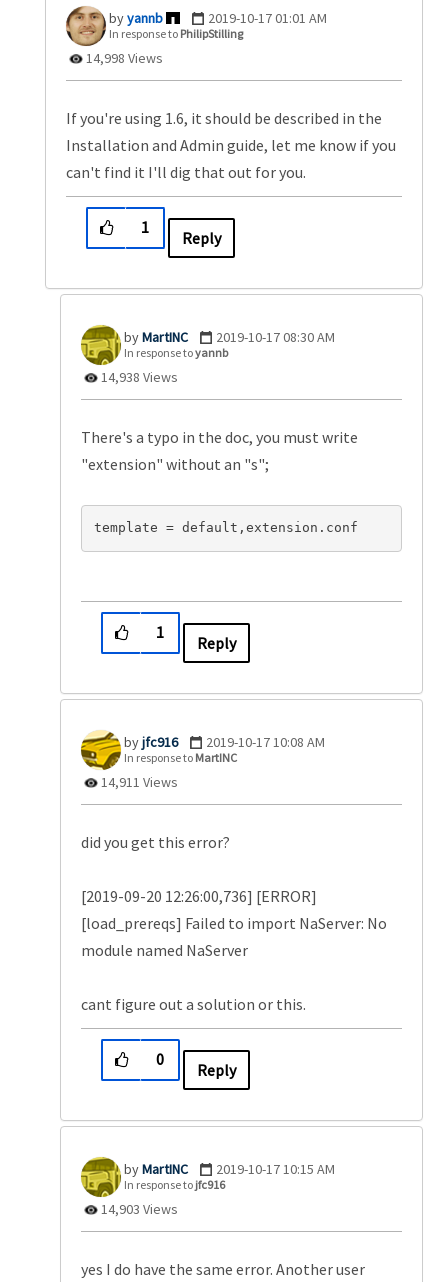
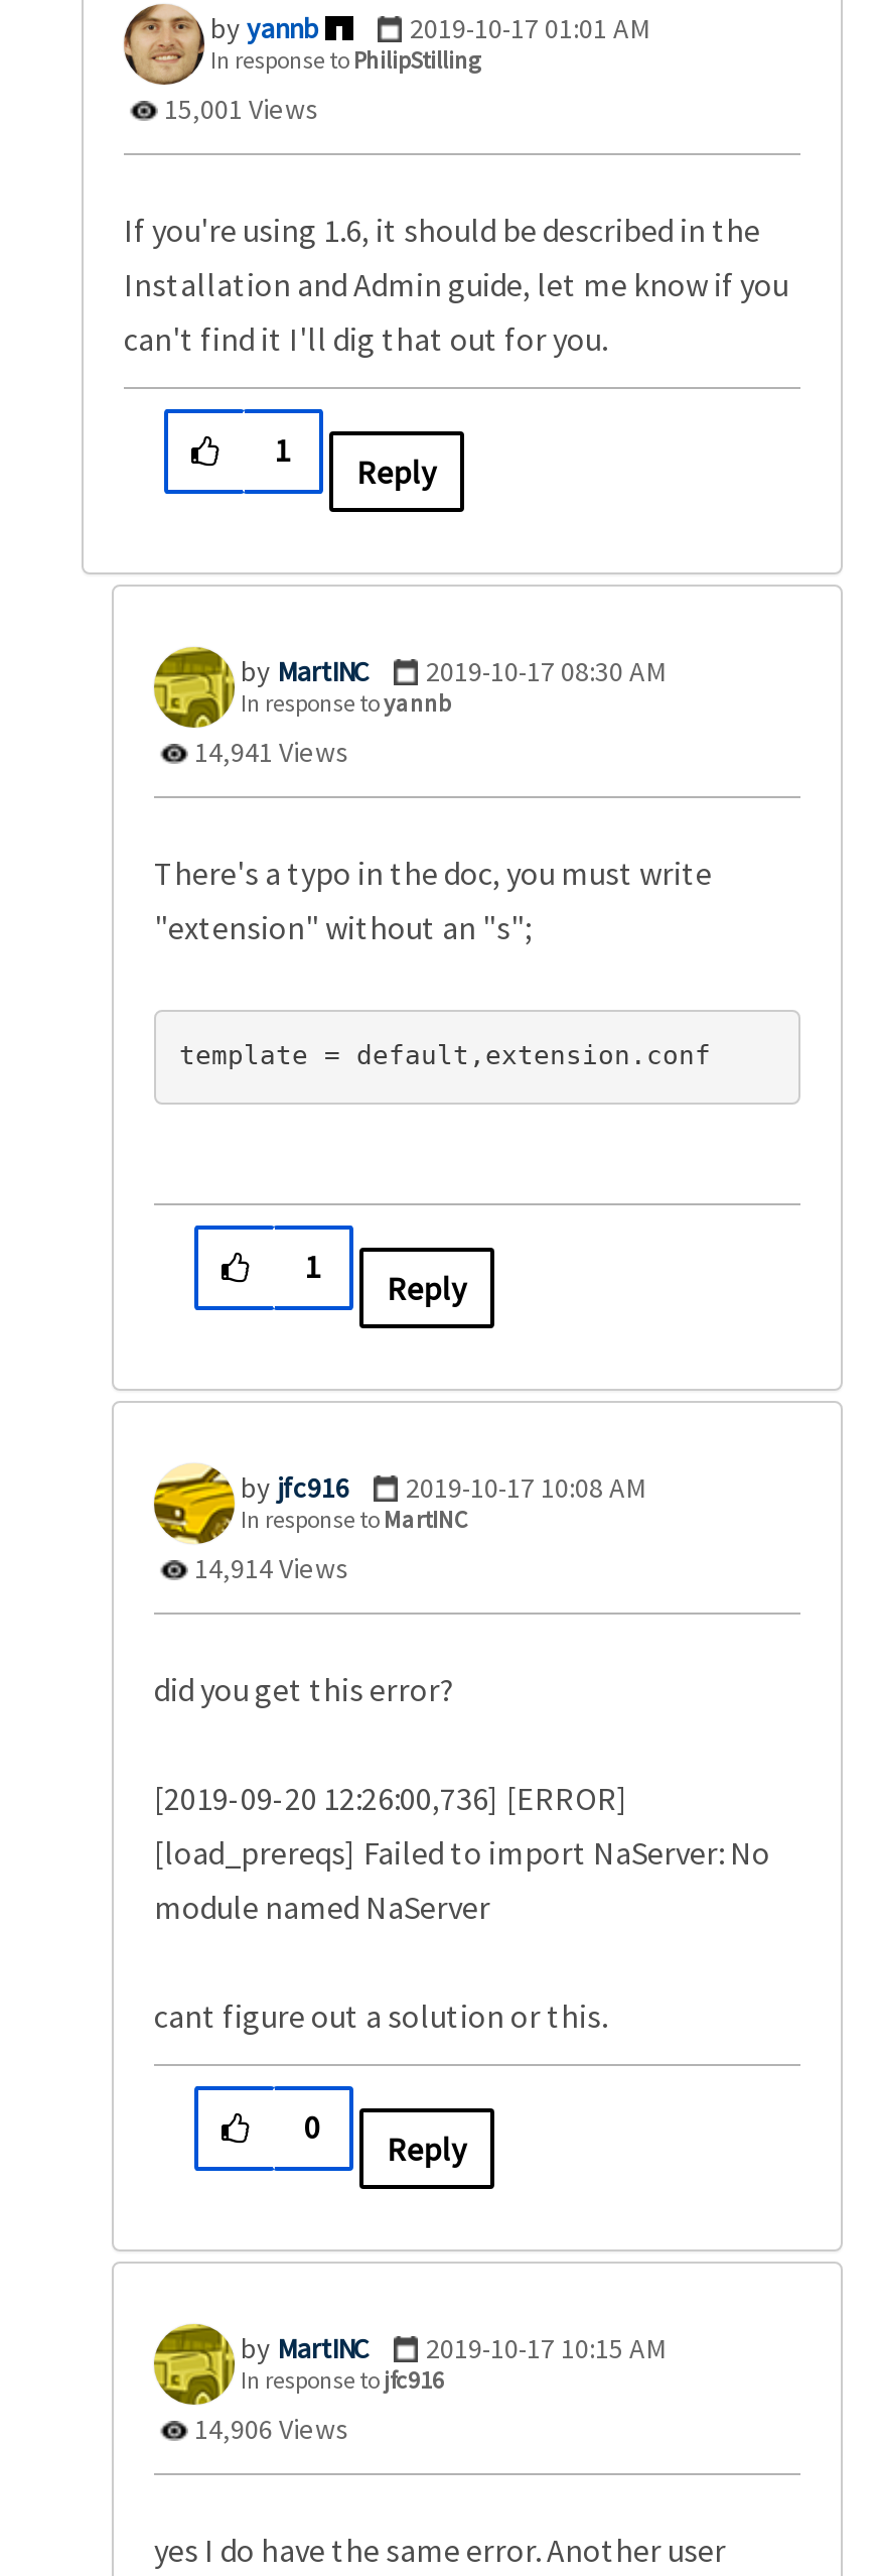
- 14,998 Views
+ 15,001 Views

- 14,938 Views
+ 14,941 Views

- 14,911 Views
+ 14,914 Views

- 14,903 Views
+ 14,906 Views
